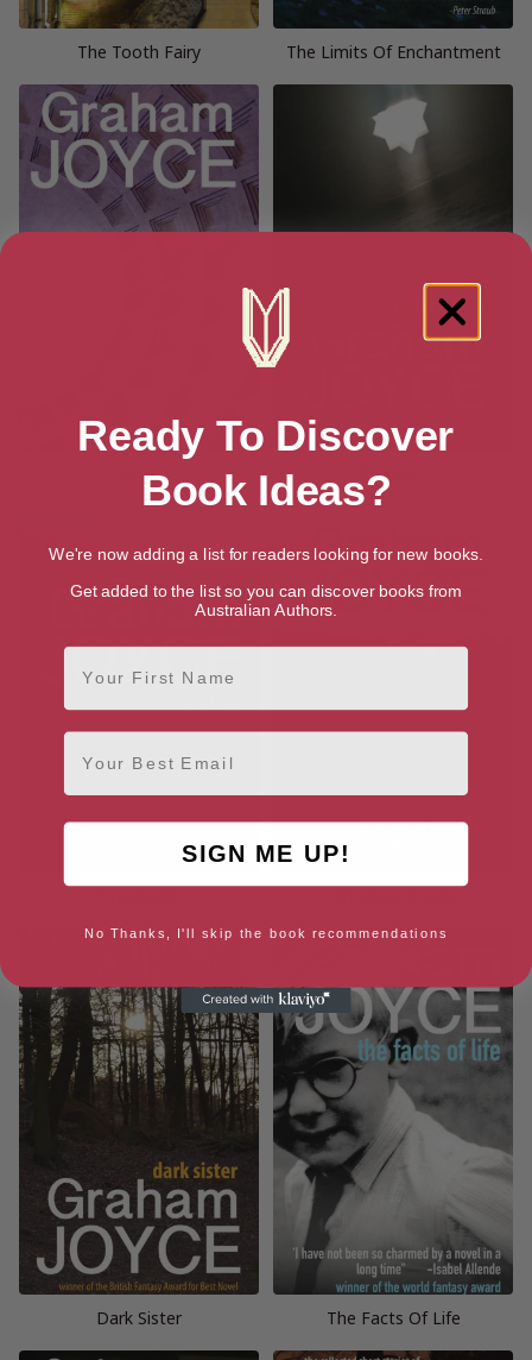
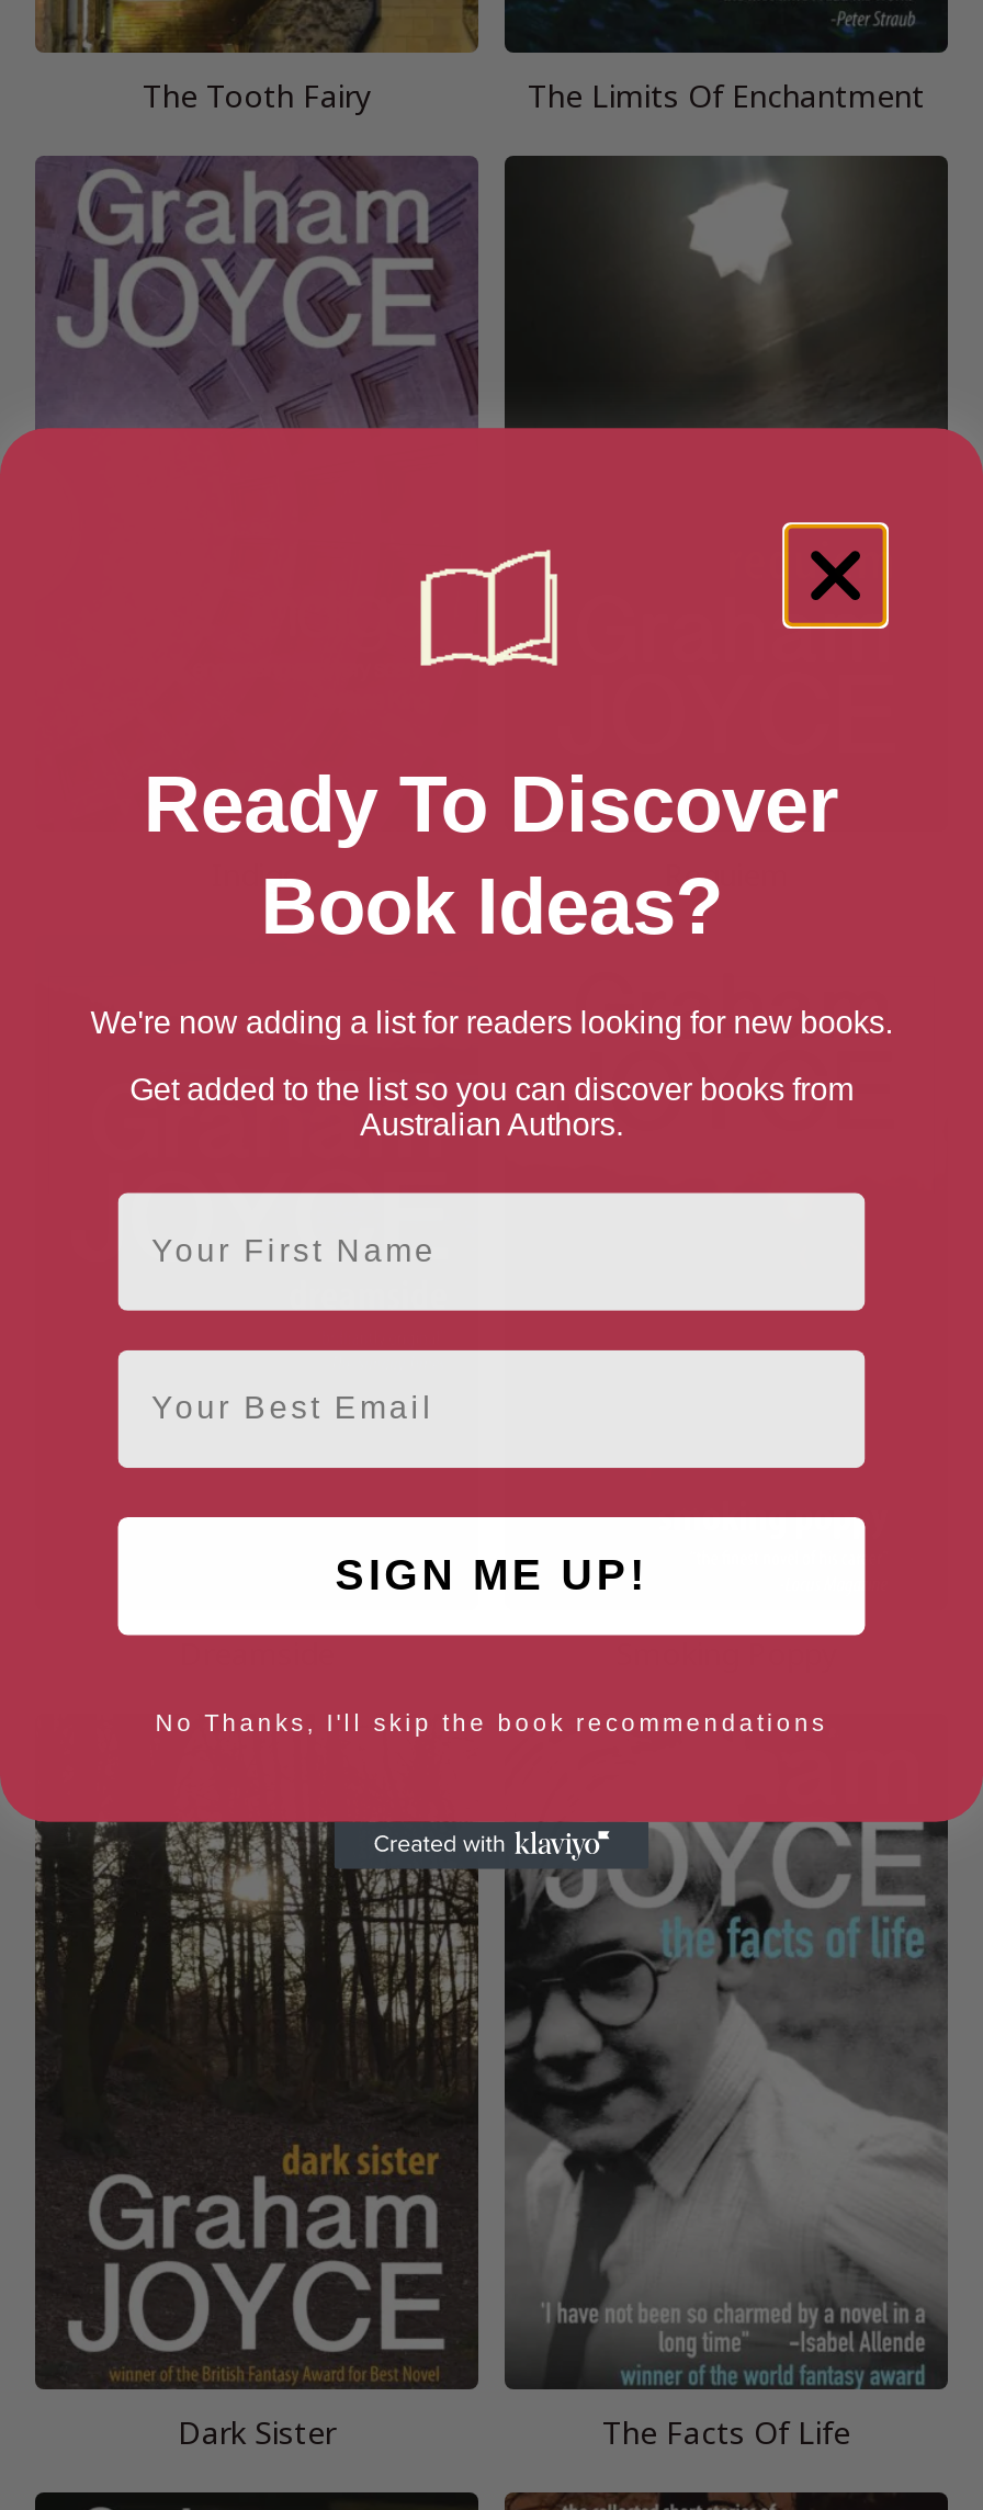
- [image]
+ [image]
